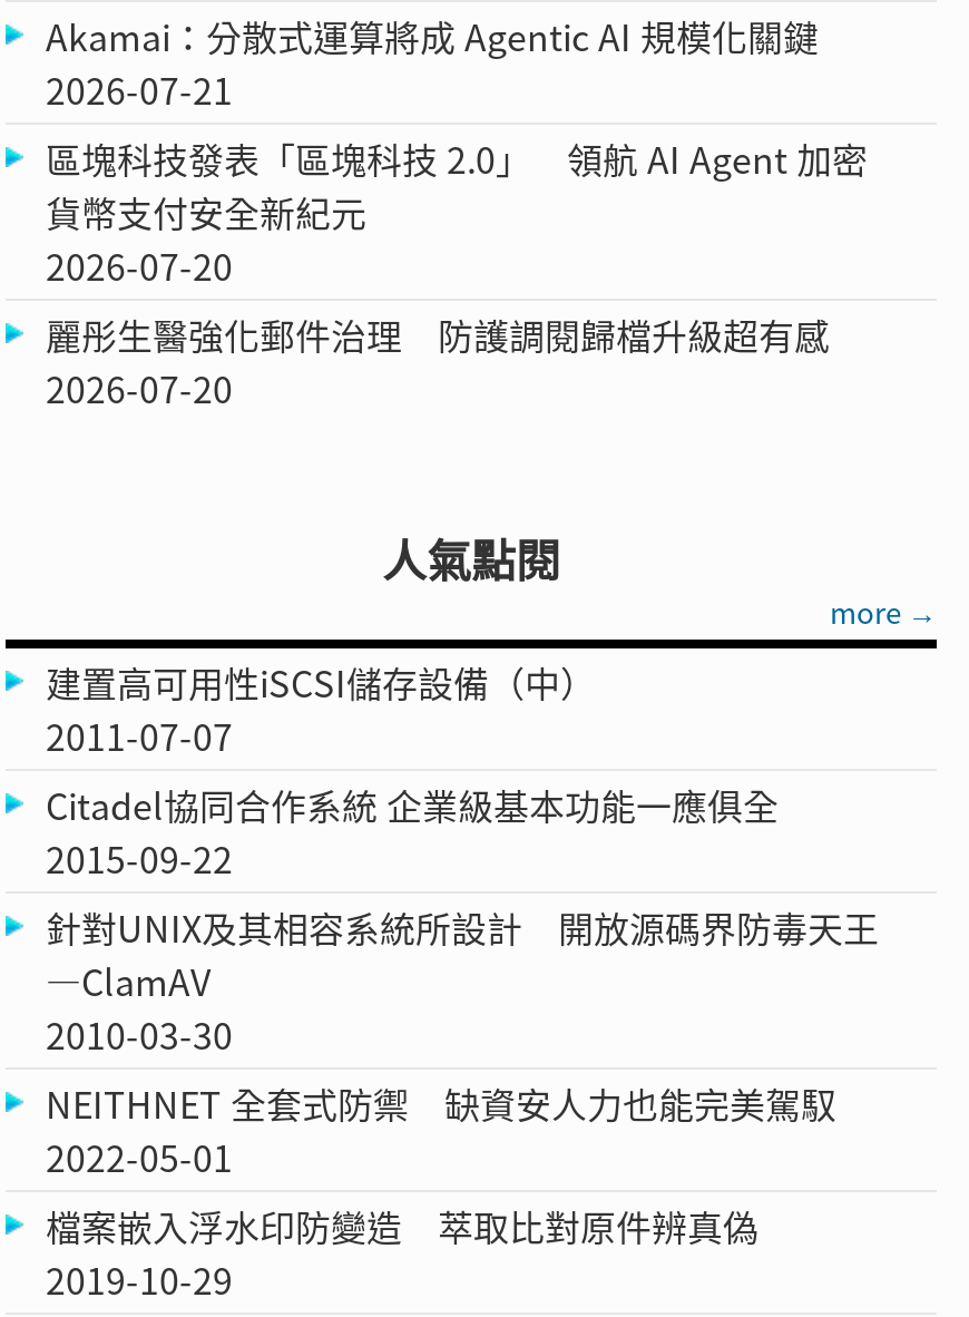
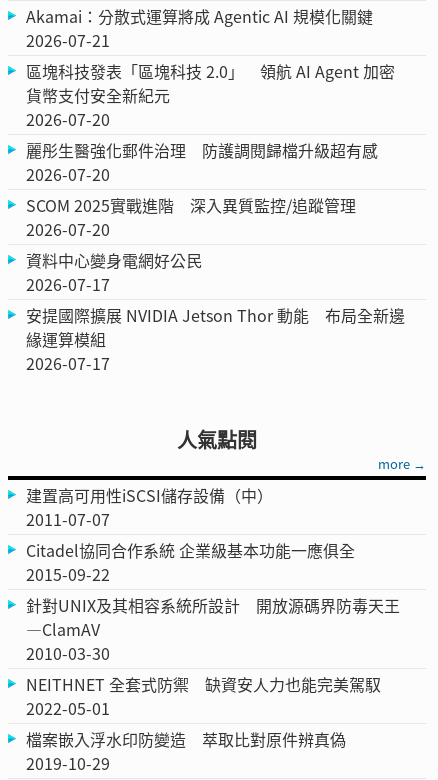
+ SCOM 2025實戰進階 深入異質監控/追蹤管理
+ 2026-07-20
+ 資料中心變身電網好公民
+ 2026-07-17
+ 安提國際擴展 NVIDIA Jetson Thor 動能 布局全新邊
+ 緣運算模組
+ 2026-07-17
